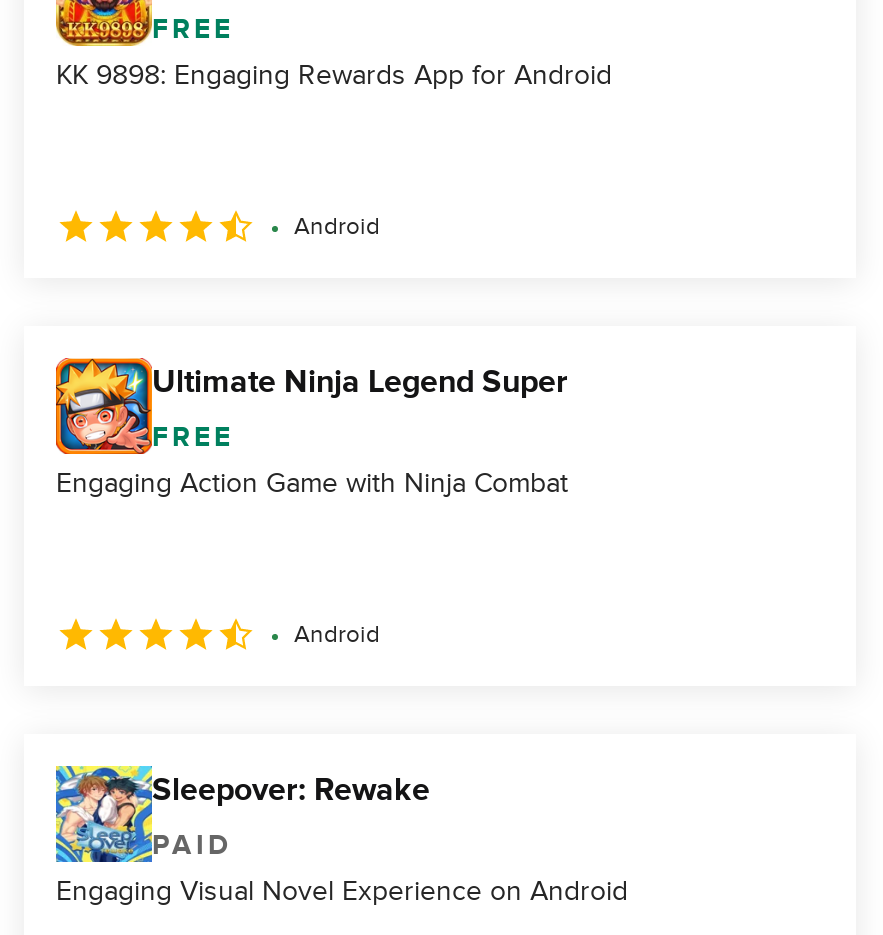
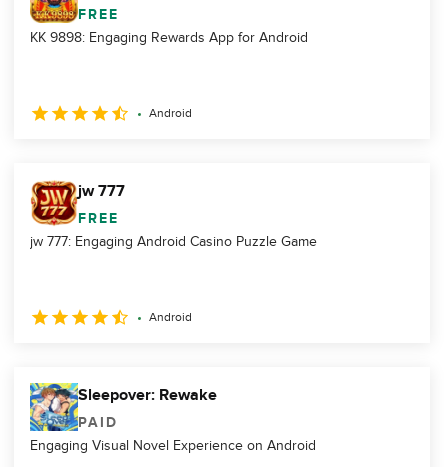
- [image]
- Ultimate Ninja Legend Super
+ [image]
+ jw 777

- Engaging Action Game with Ninja Combat
+ jw 777: Engaging Android Casino Puzzle Game
